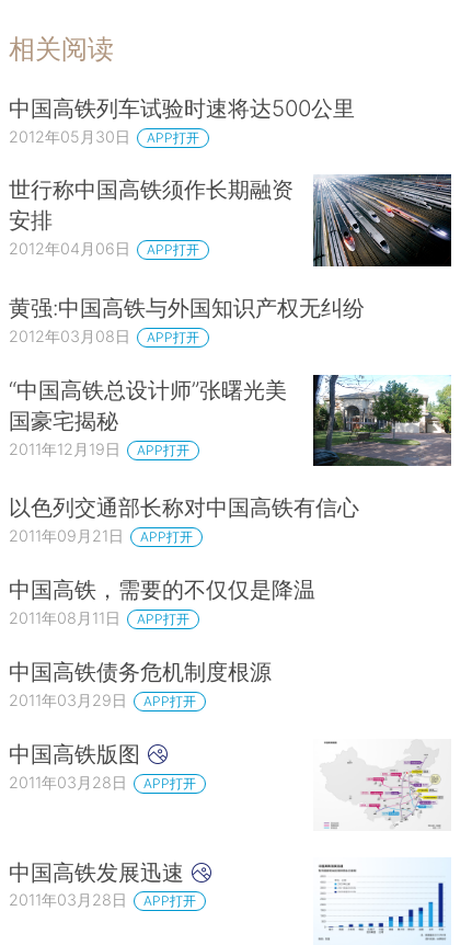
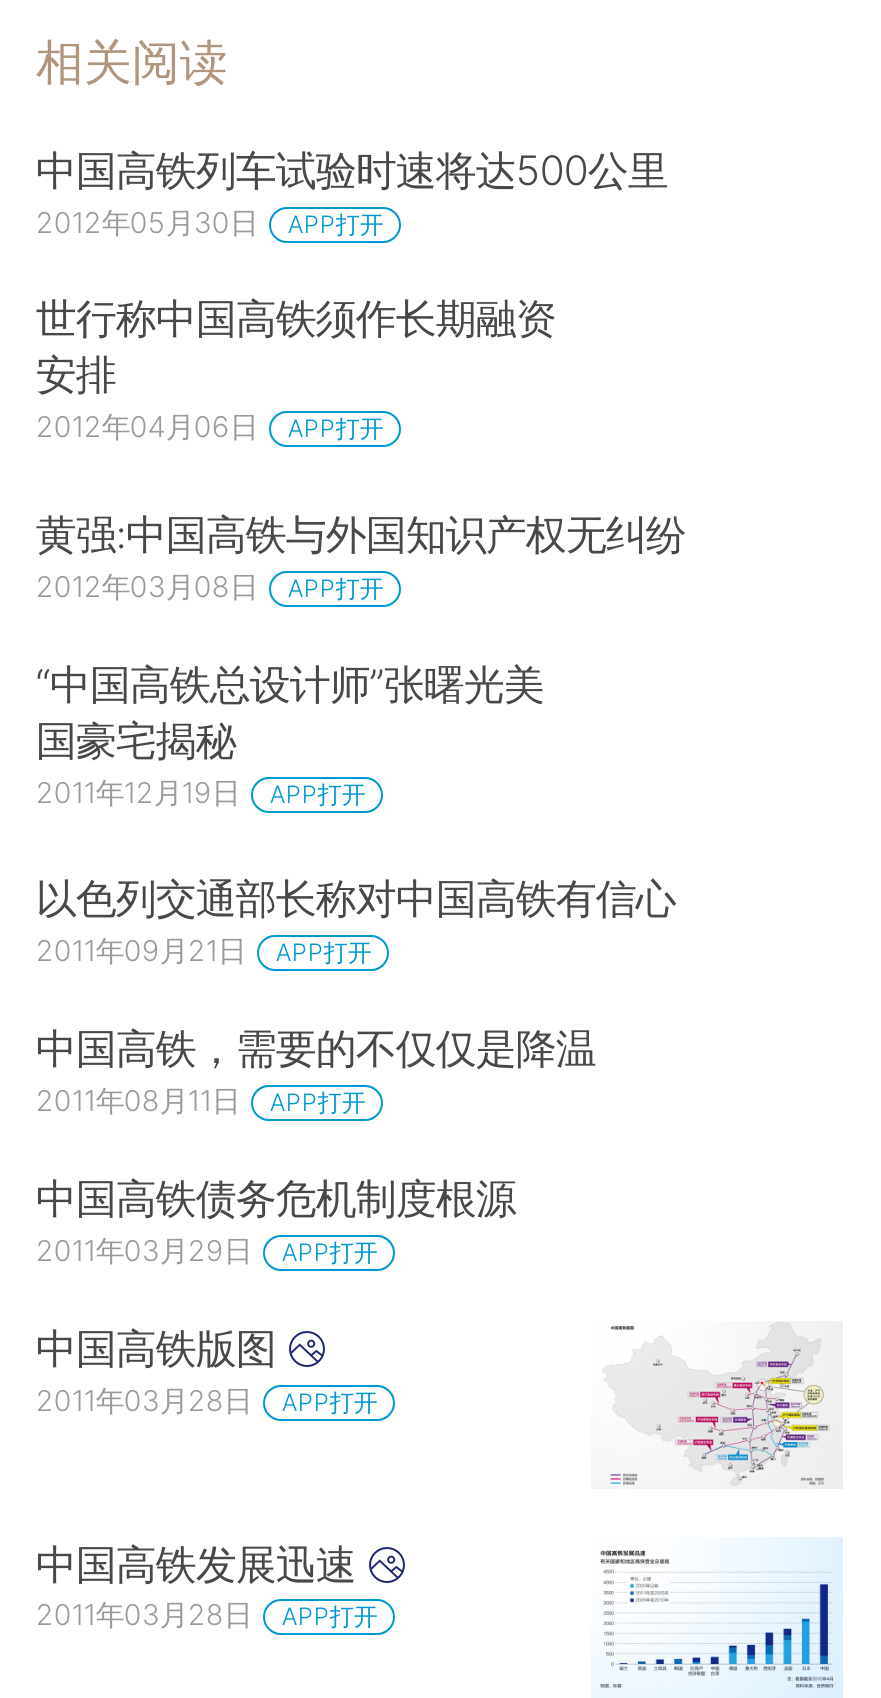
- [image]

- [image]
